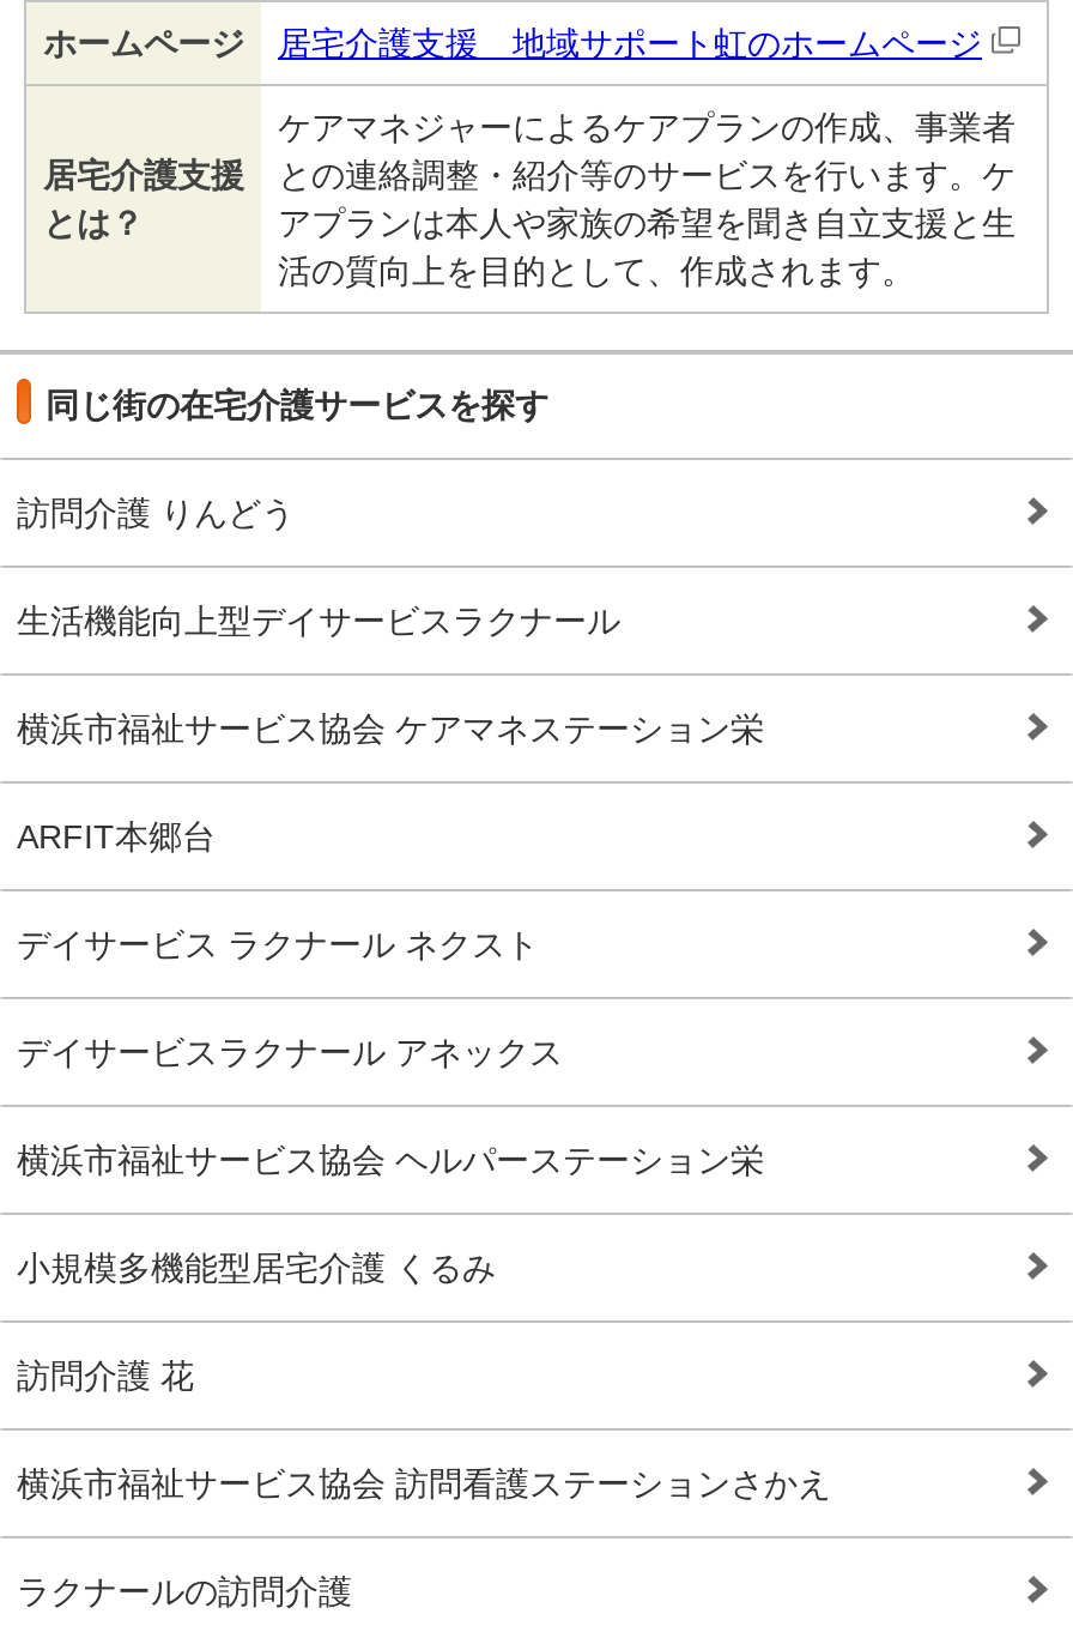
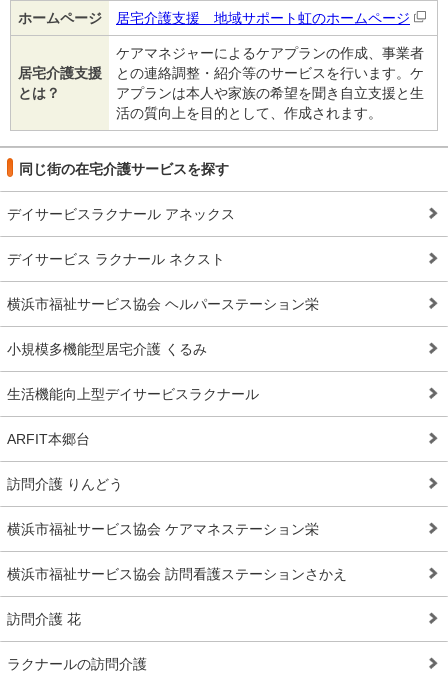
moved down: 生活機能向上型デイサービスラクナール | ARFIT本郷台 | 訪問介護 りんどう | 横浜市福祉サービス協会 ケアマネステーション栄

moved down: デイサービス ラクナール ネクスト

moved up: デイサービスラクナール アネックス

moved up: 横浜市福祉サービス協会 ヘルパーステーション栄 | 小規模多機能型居宅介護 くるみ

moved down: 訪問介護 花

moved up: 横浜市福祉サービス協会 訪問看護ステーションさかえ
